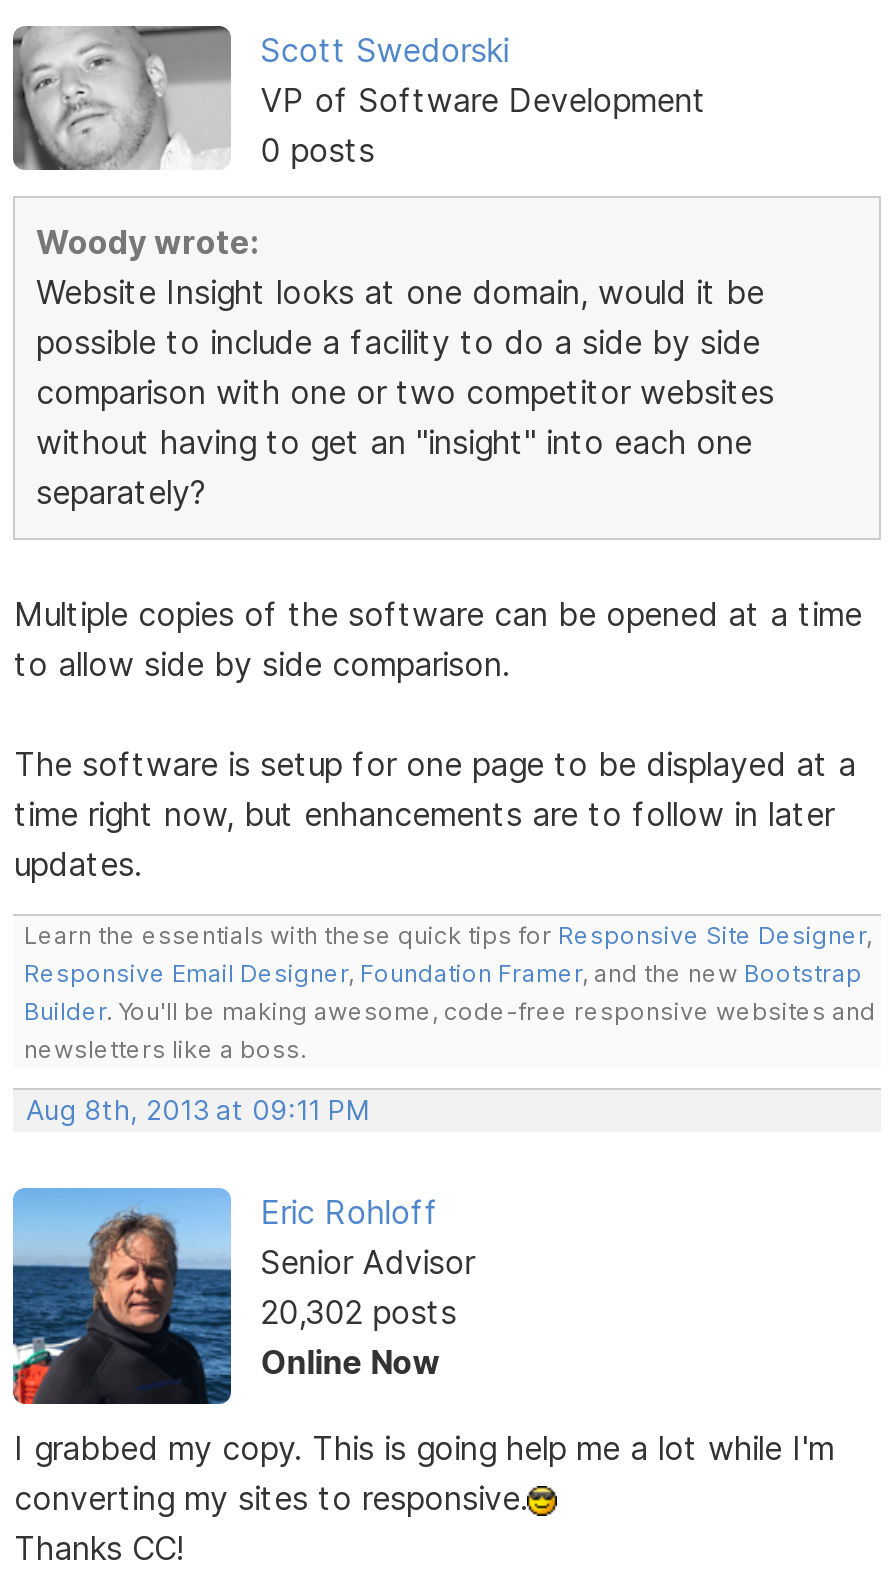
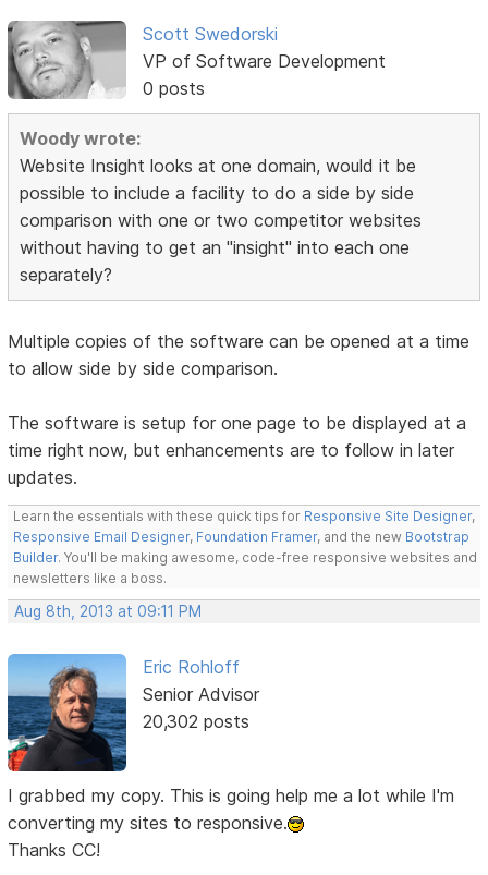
- Online Now
